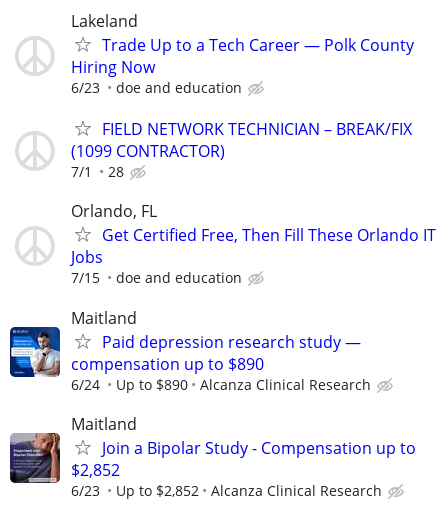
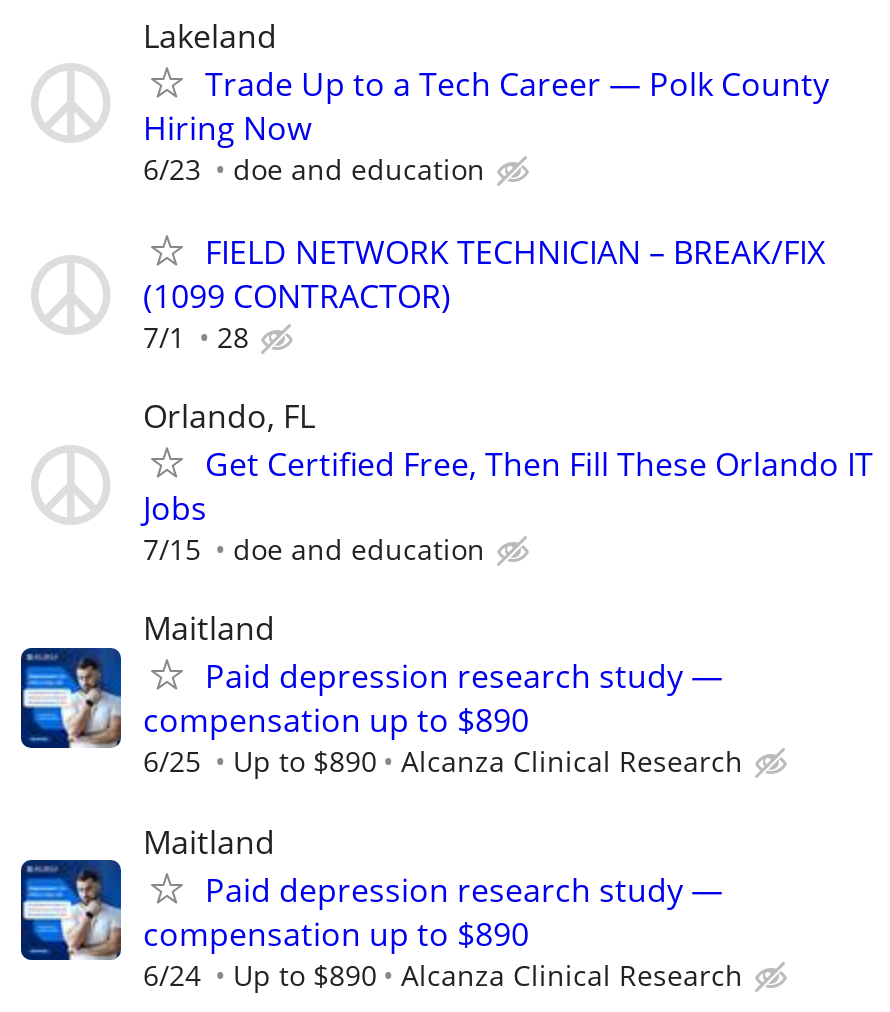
- 6/24 Up to $890 Alcanza Clinical Research
+ 6/25 Up to $890 Alcanza Clinical Research

- [image]
- Join a Bipolar Study - Compensation up to
- $2,852
- 6/23
- Up to $2,852
+ [image]
+ Paid depression research study —
+ compensation up to $890
+ 6/24
+ Up to $890
